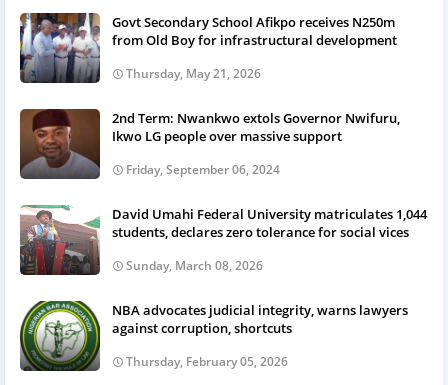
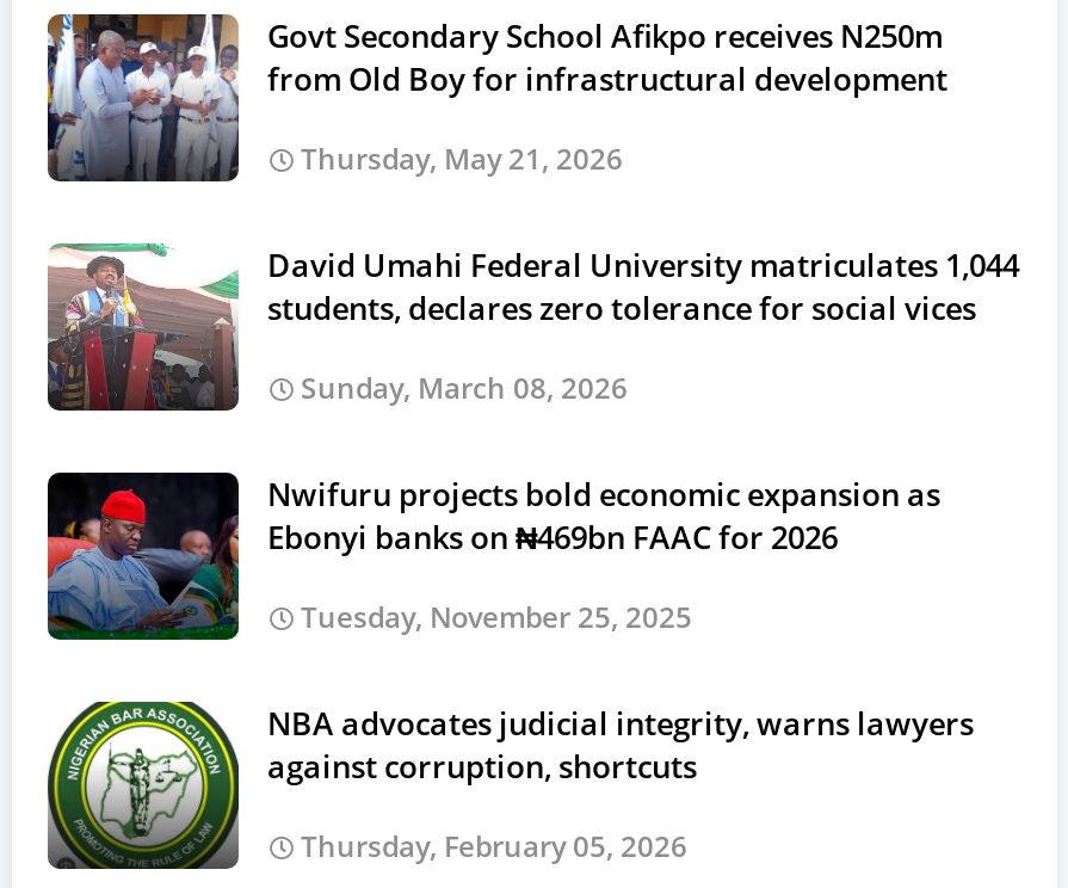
- [image]
- 2nd Term: Nwankwo extols Governor Nwifuru,
- Ikwo LG people over massive support
- Friday, September 06, 2024

moved up: [image] | David Umahi Federal University matriculates 1,044 | students, declares zero tolerance for social vices | Sunday, March 08, 2026

+ [image]
+ Nwifuru projects bold economic expansion as
+ Ebonyi banks on ₦469bn FAAC for 2026
+ Tuesday, November 25, 2025
